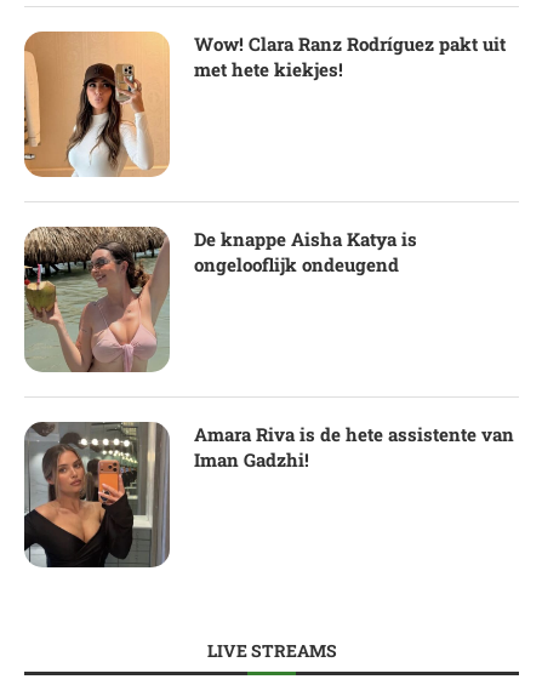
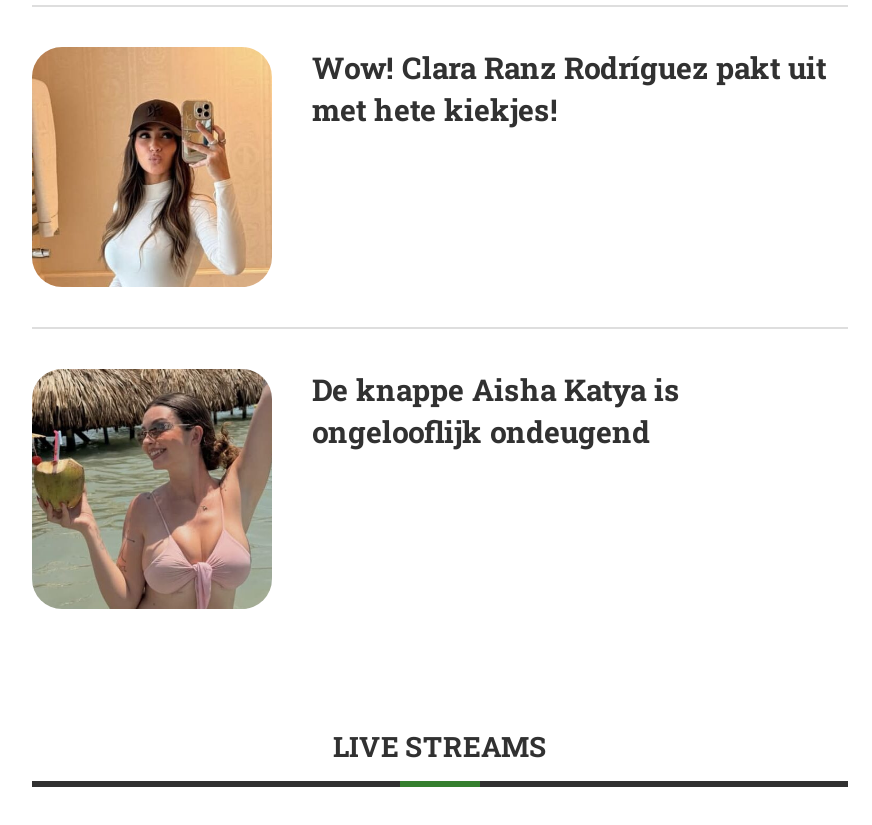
- [image]
- Amara Riva is de hete assistente van
- Iman Gadzhi!
